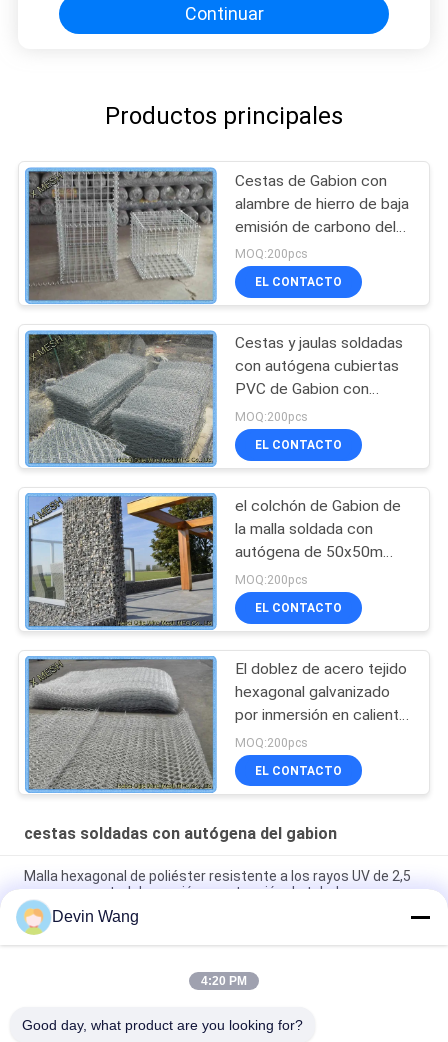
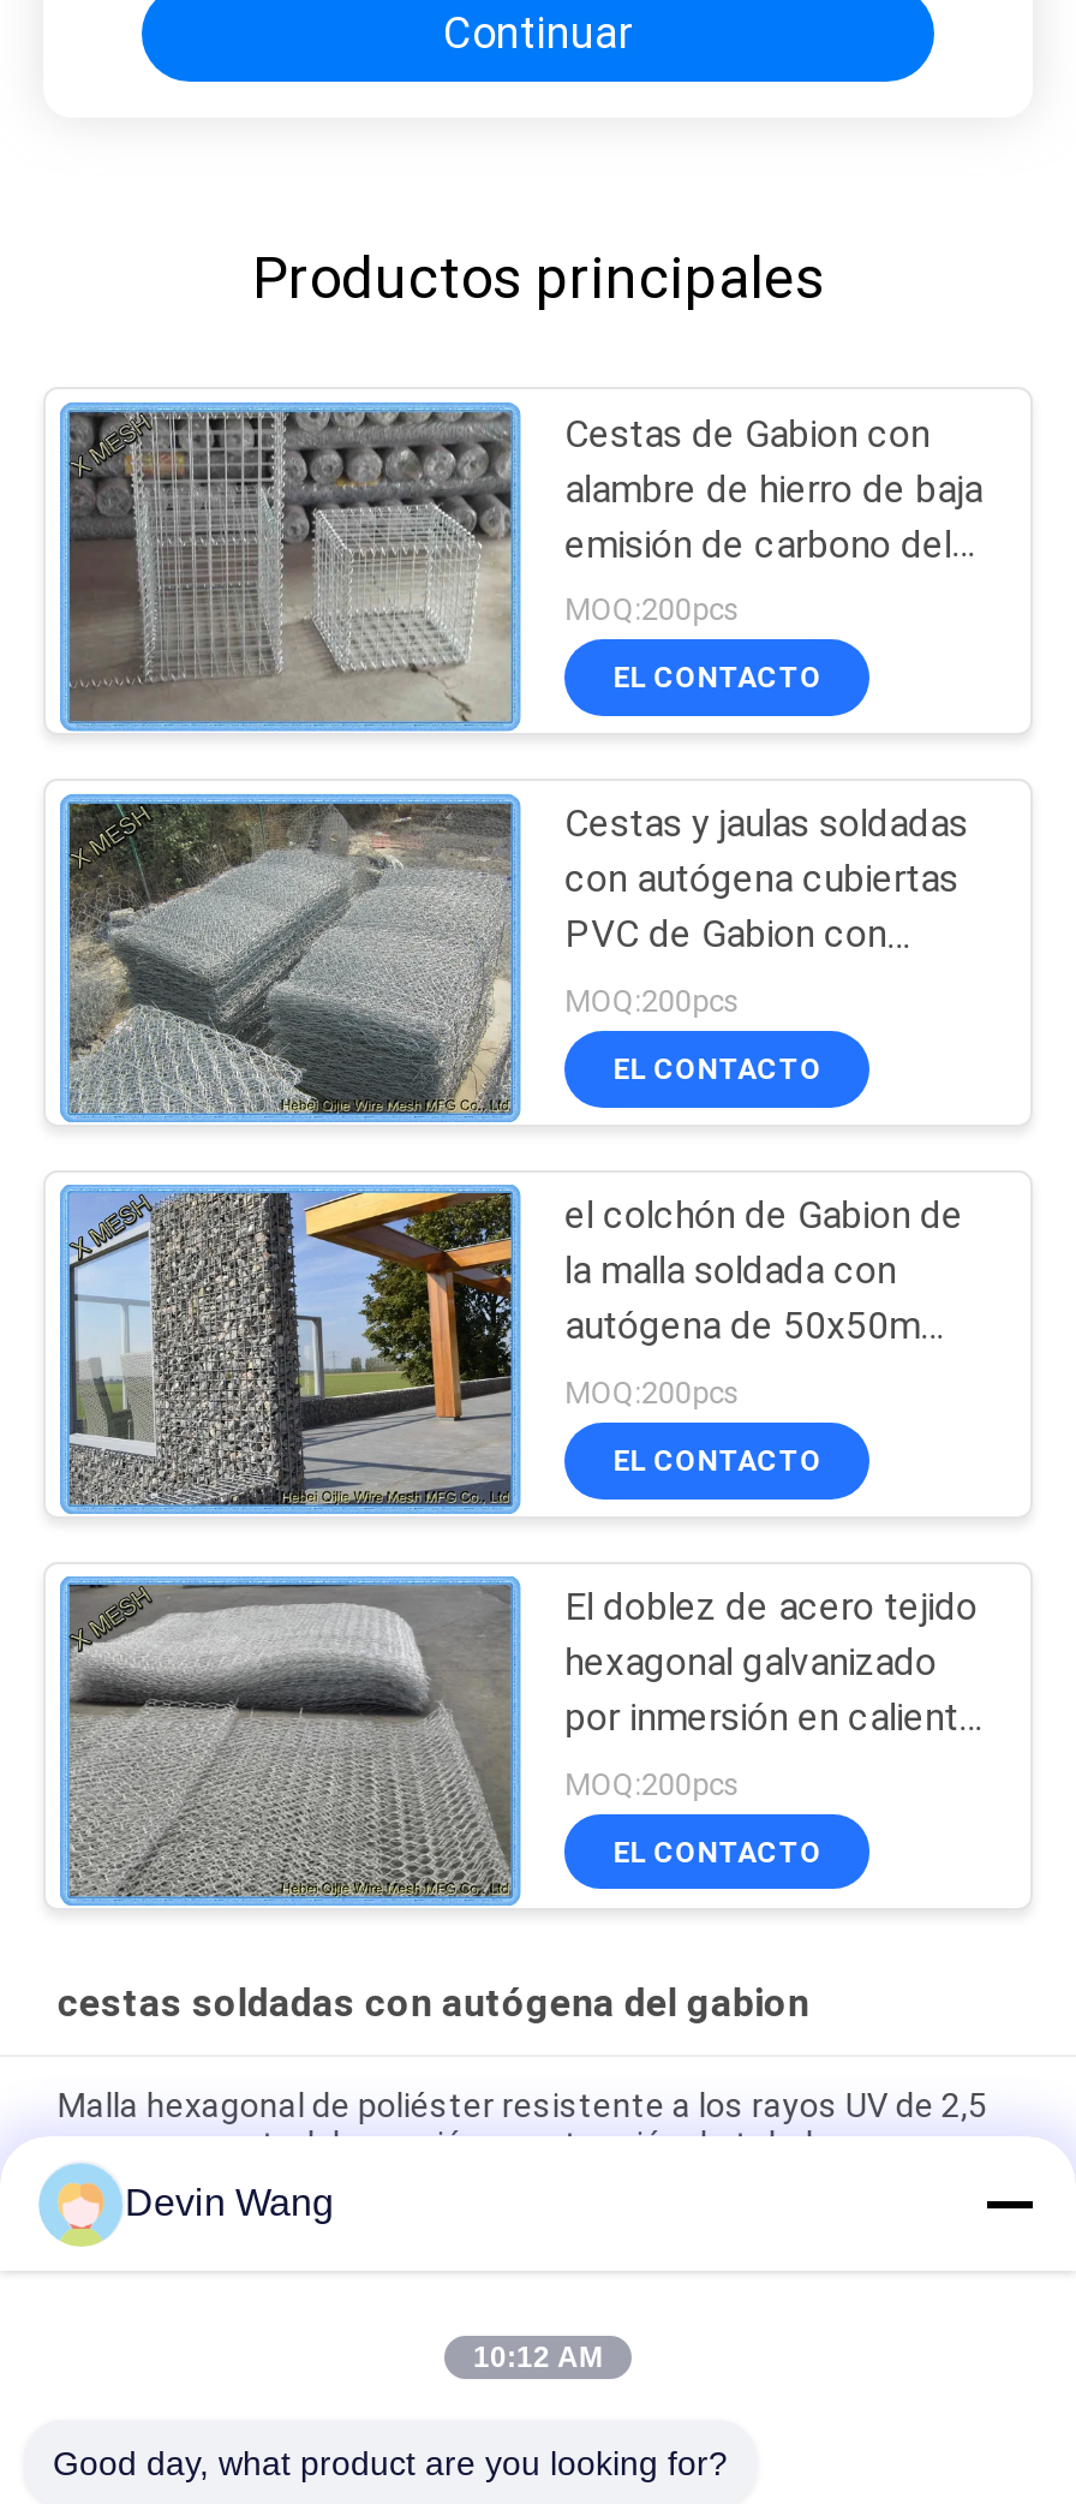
- 4:20 PM
+ 10:12 AM
